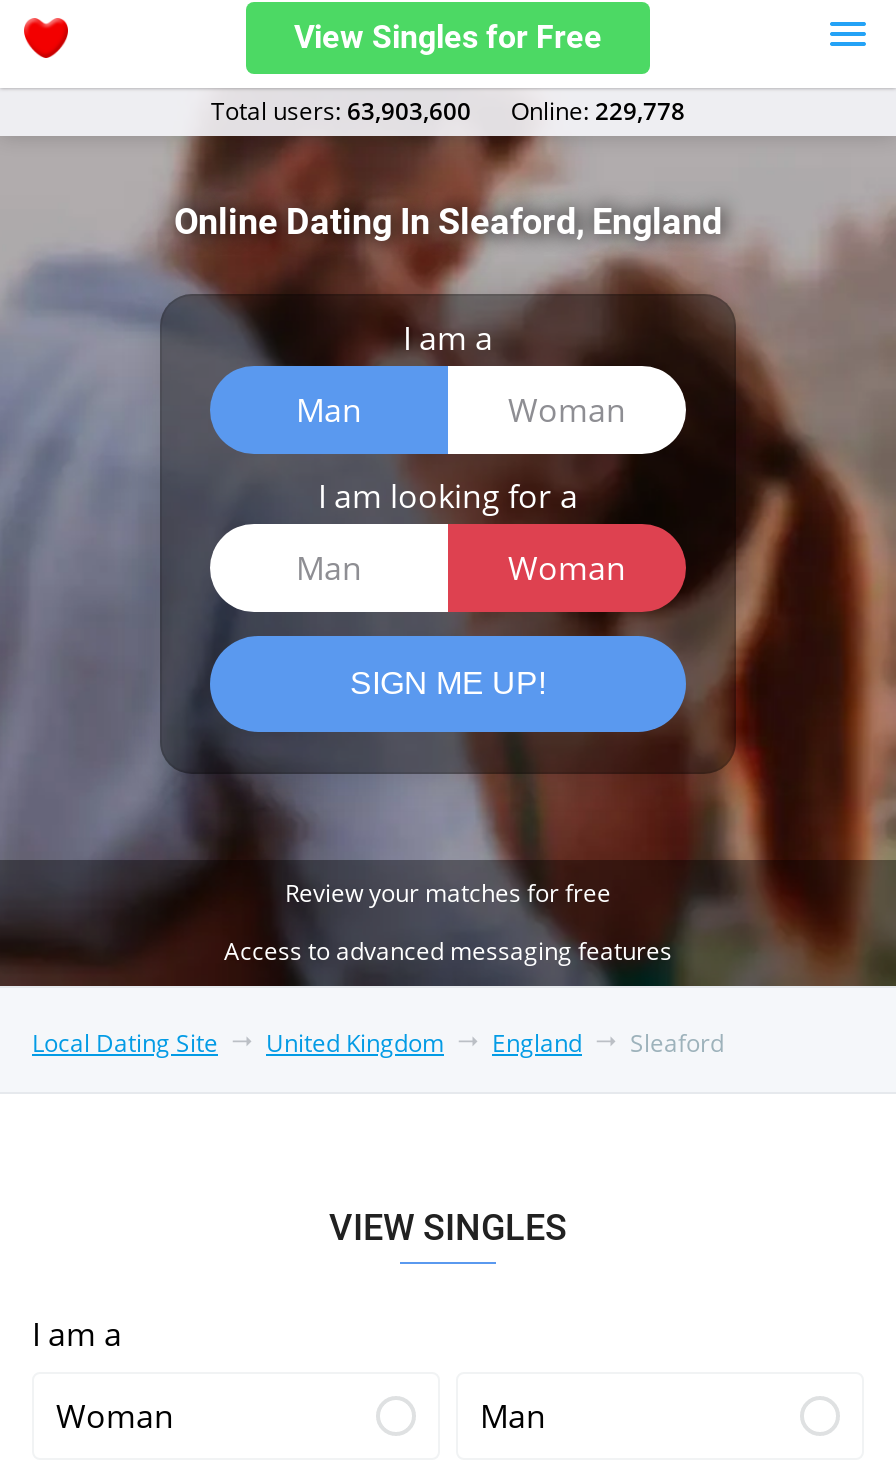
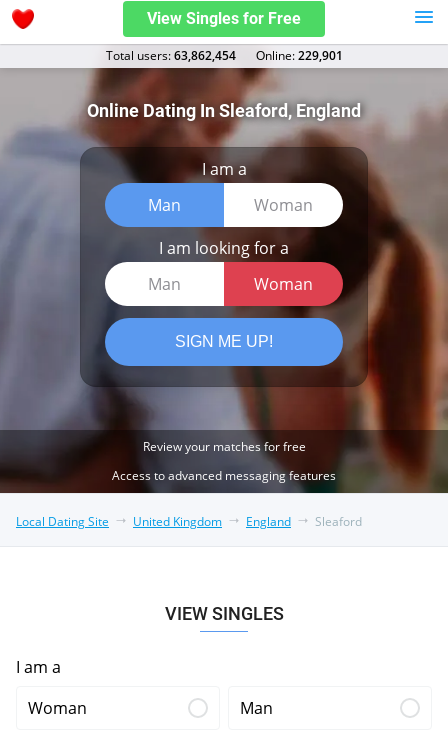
- Total users: 63,903,600
+ Total users: 63,862,454

- Оnline: 229,778
+ Оnline: 229,901
